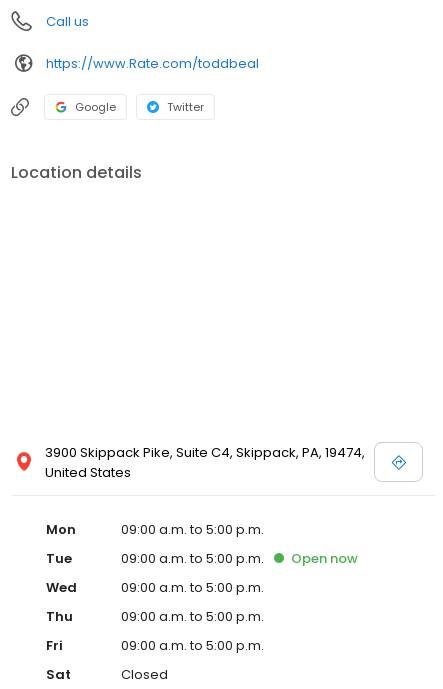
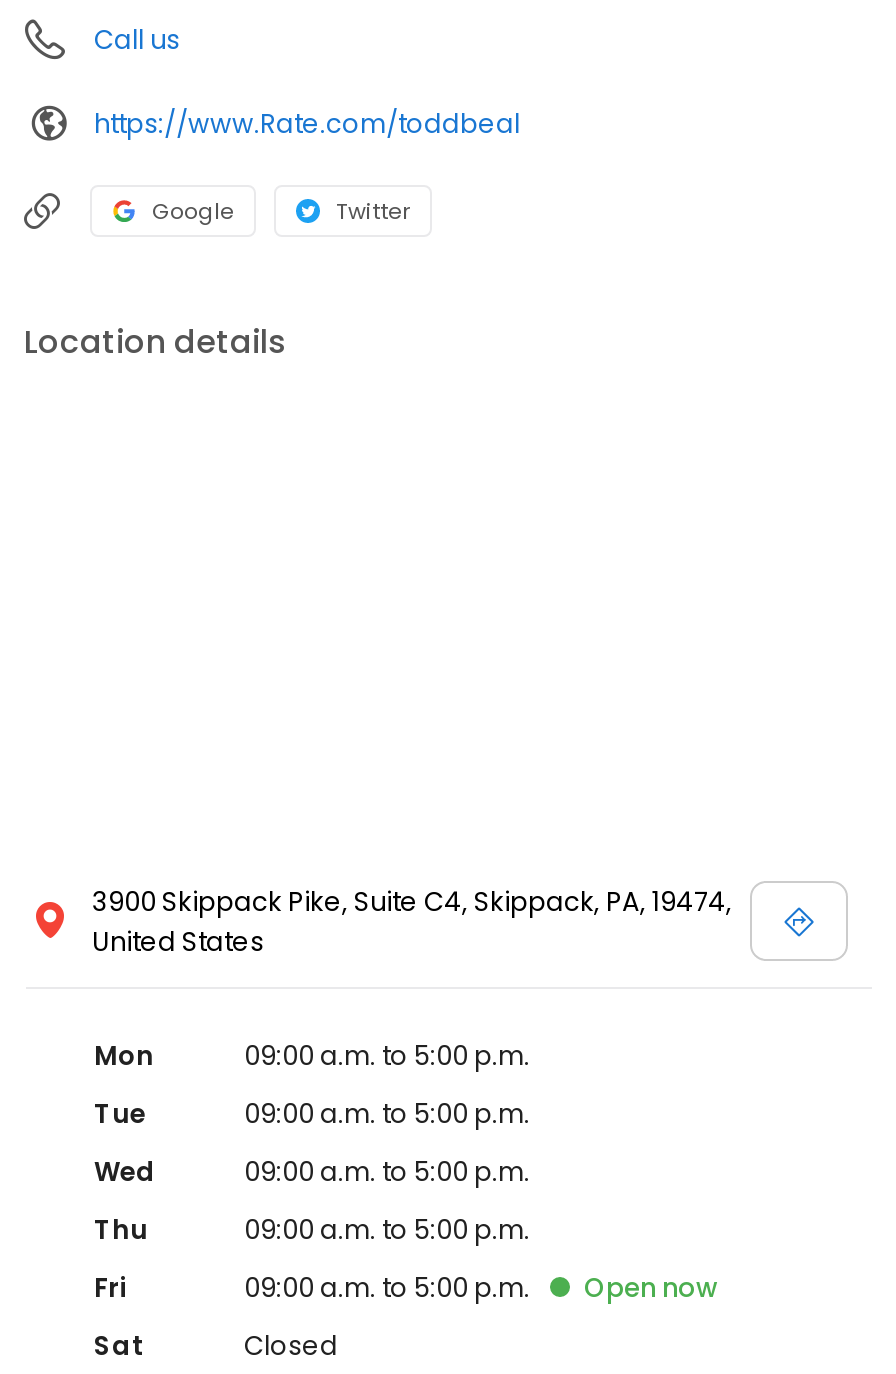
moved down: Open now
